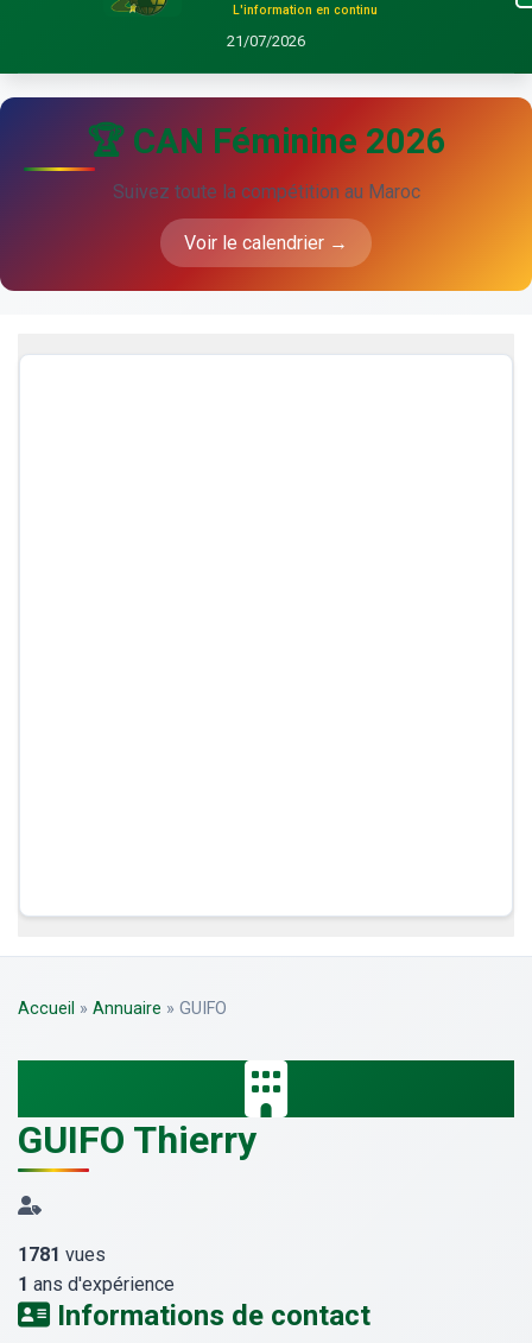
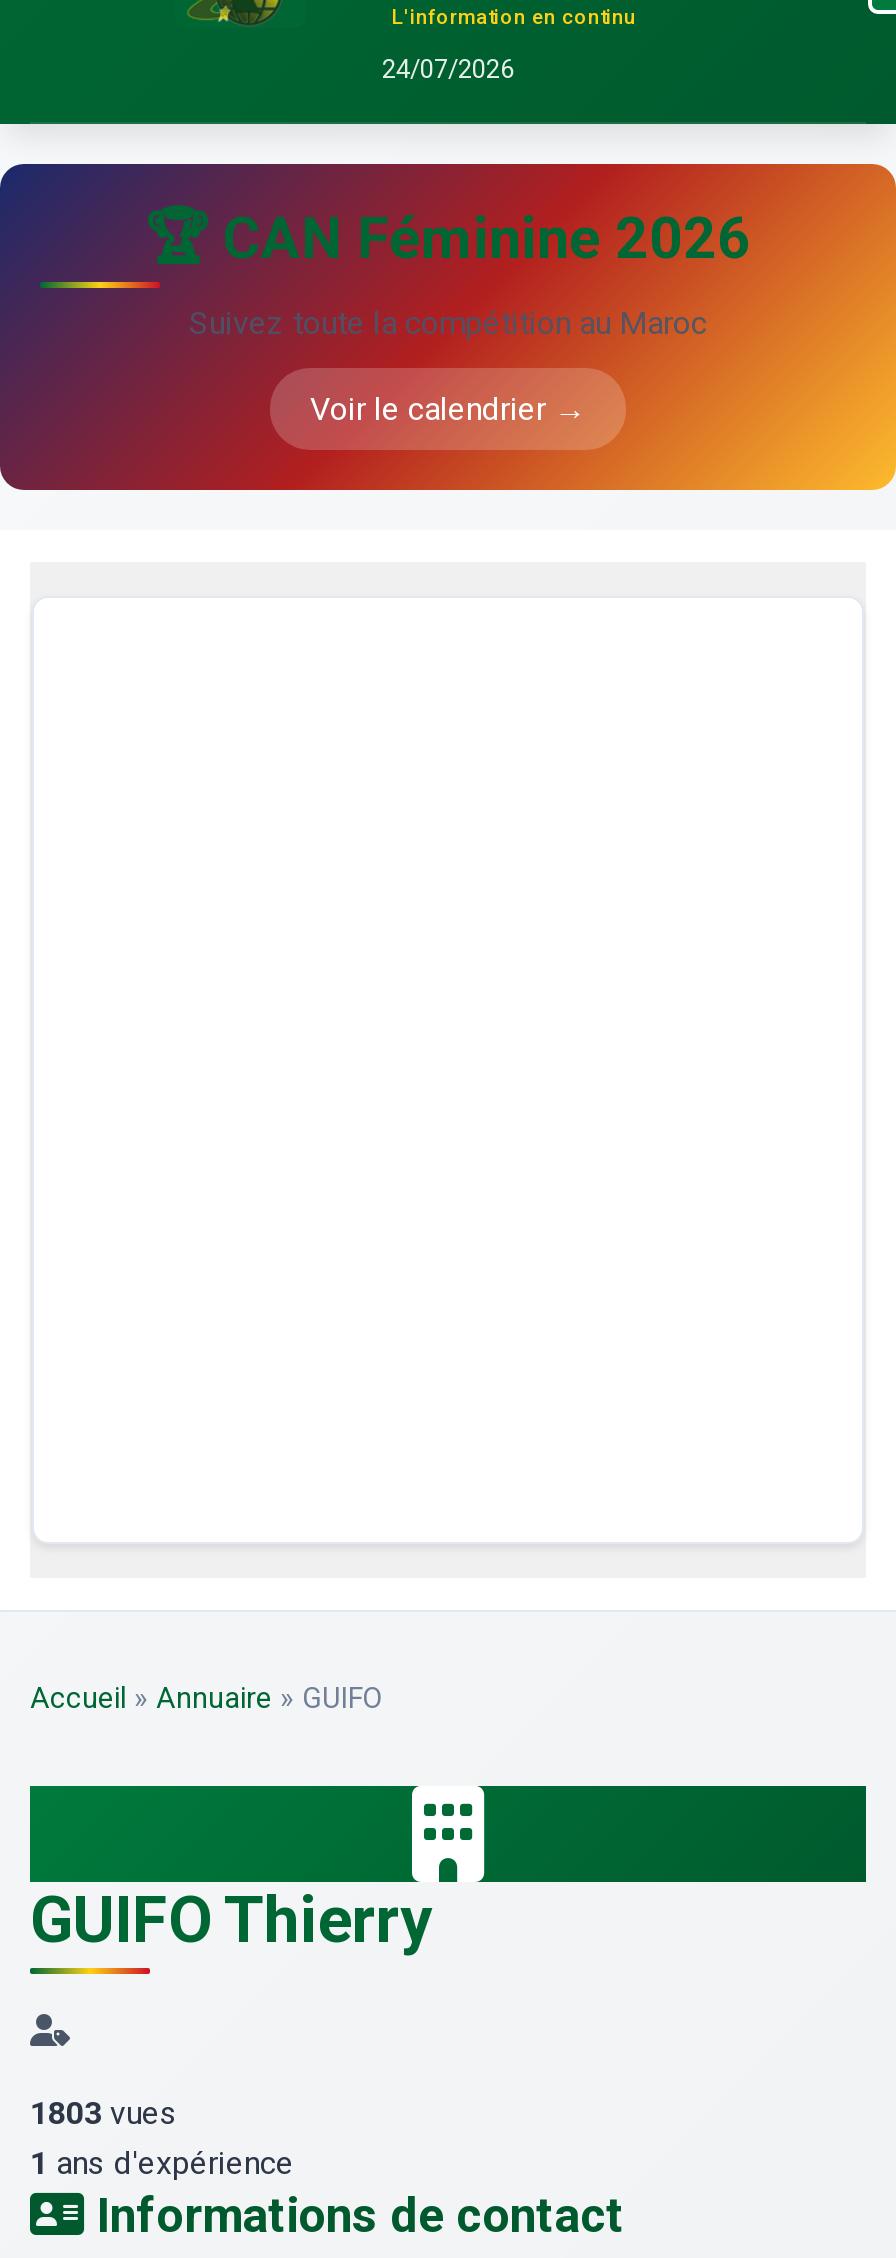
- 21/07/2026
+ 24/07/2026

- 1781 vues
+ 1803 vues
